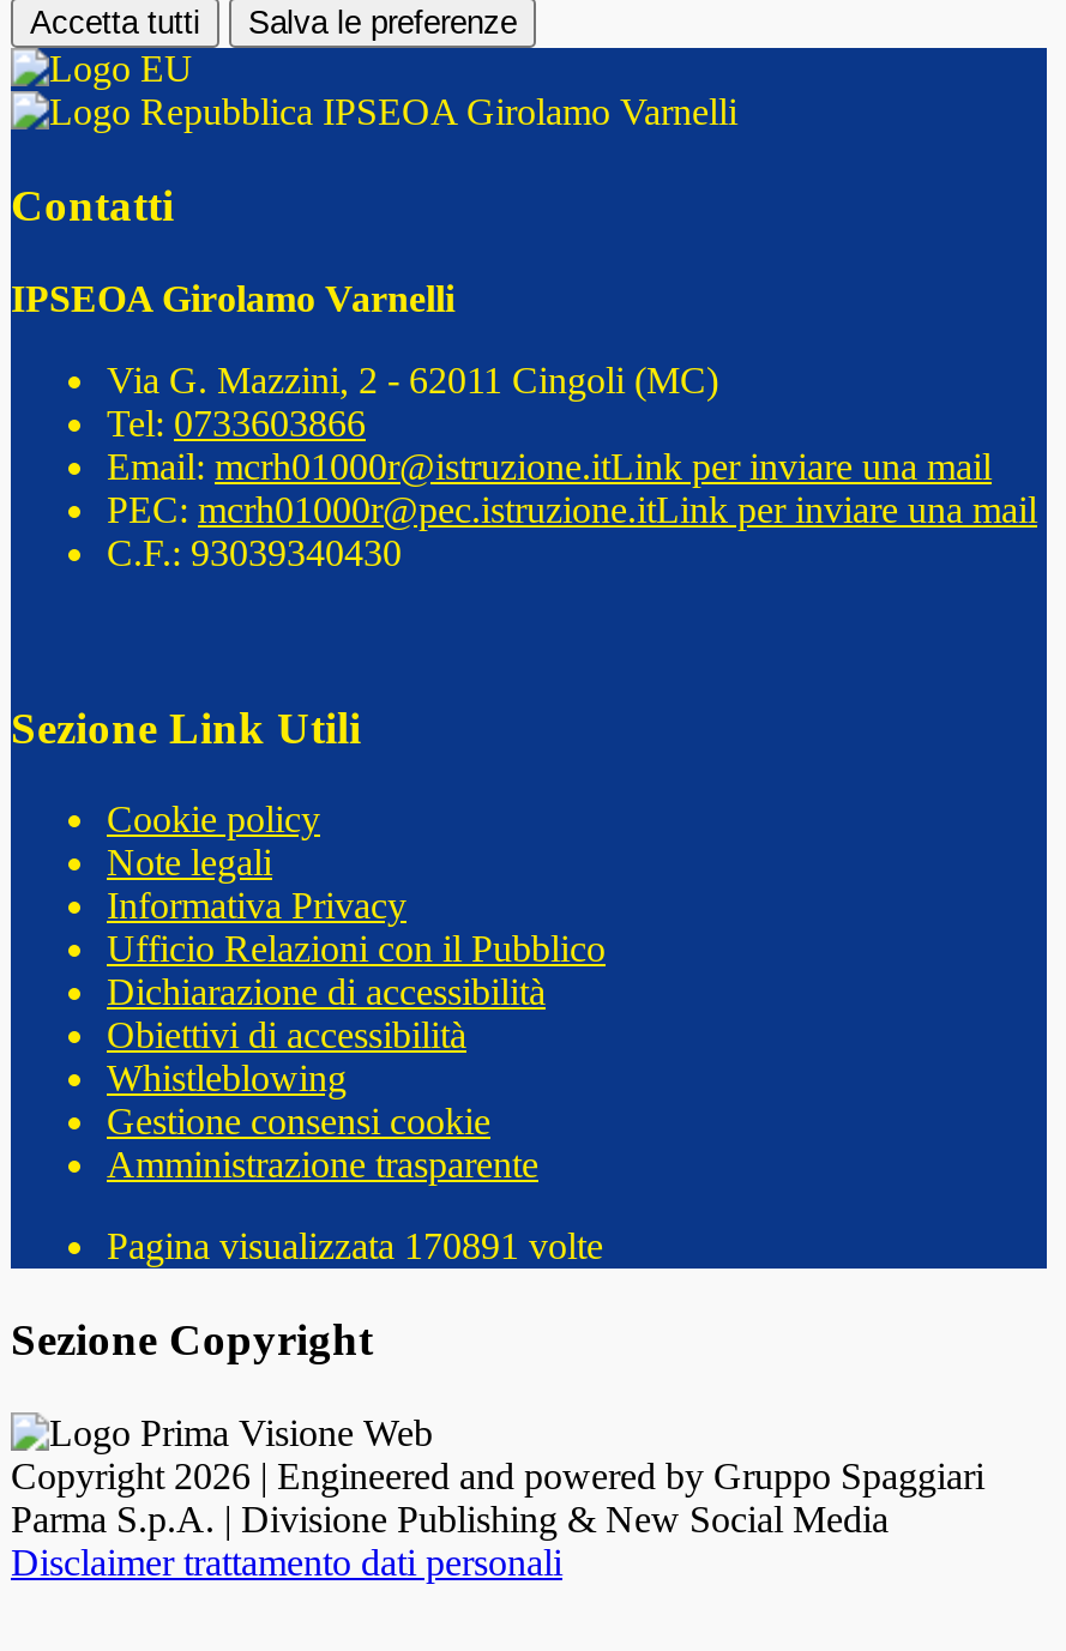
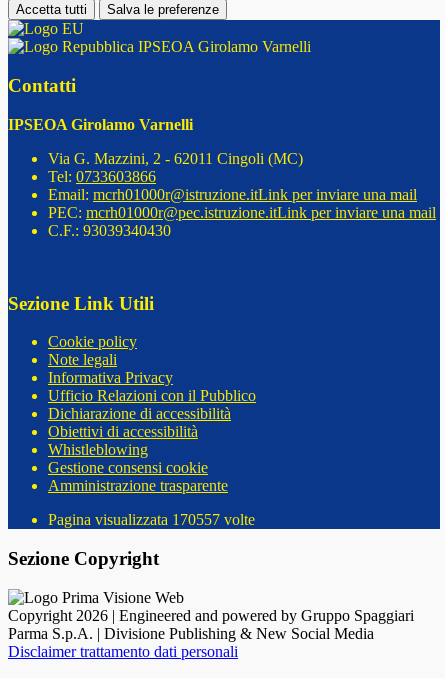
- Pagina visualizzata 170891 volte
+ Pagina visualizzata 170557 volte
